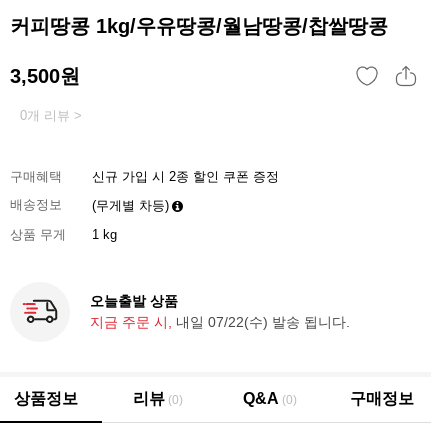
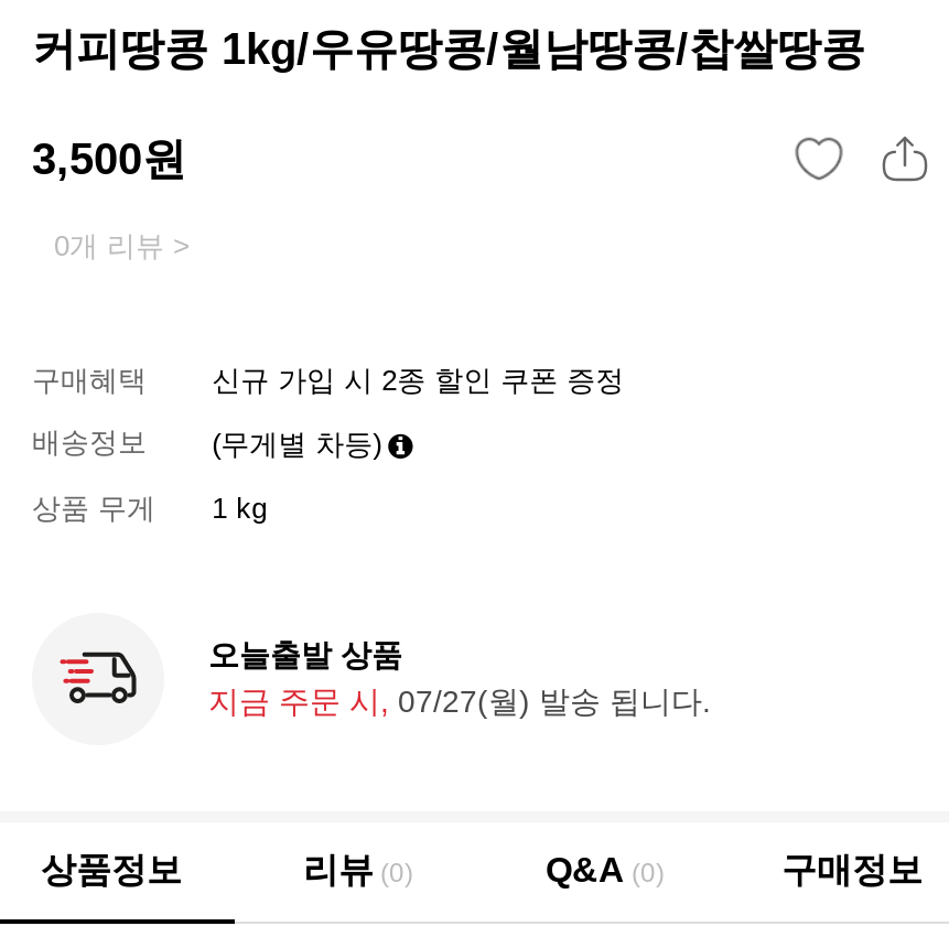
- 지금 주문 시, 내일 07/22(수) 발송 됩니다.
+ 지금 주문 시, 07/27(월) 발송 됩니다.
